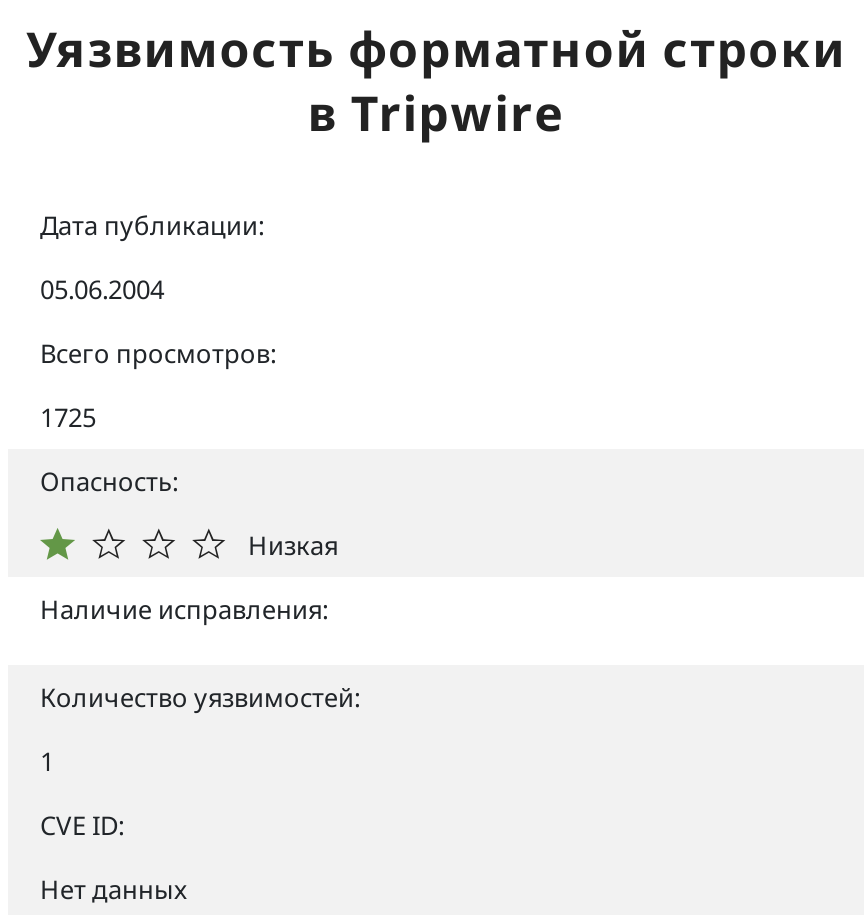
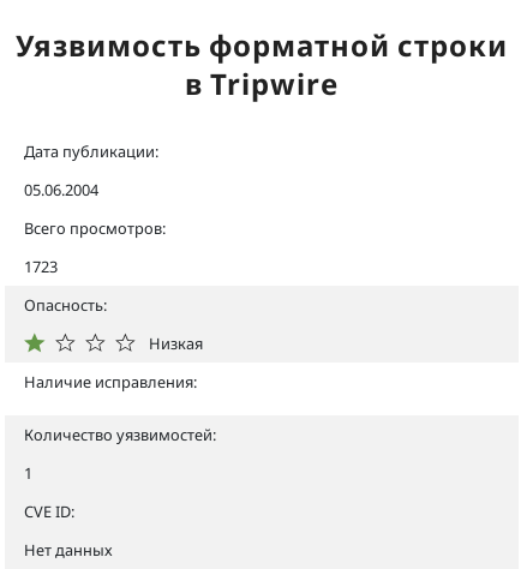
- 1725
+ 1723
